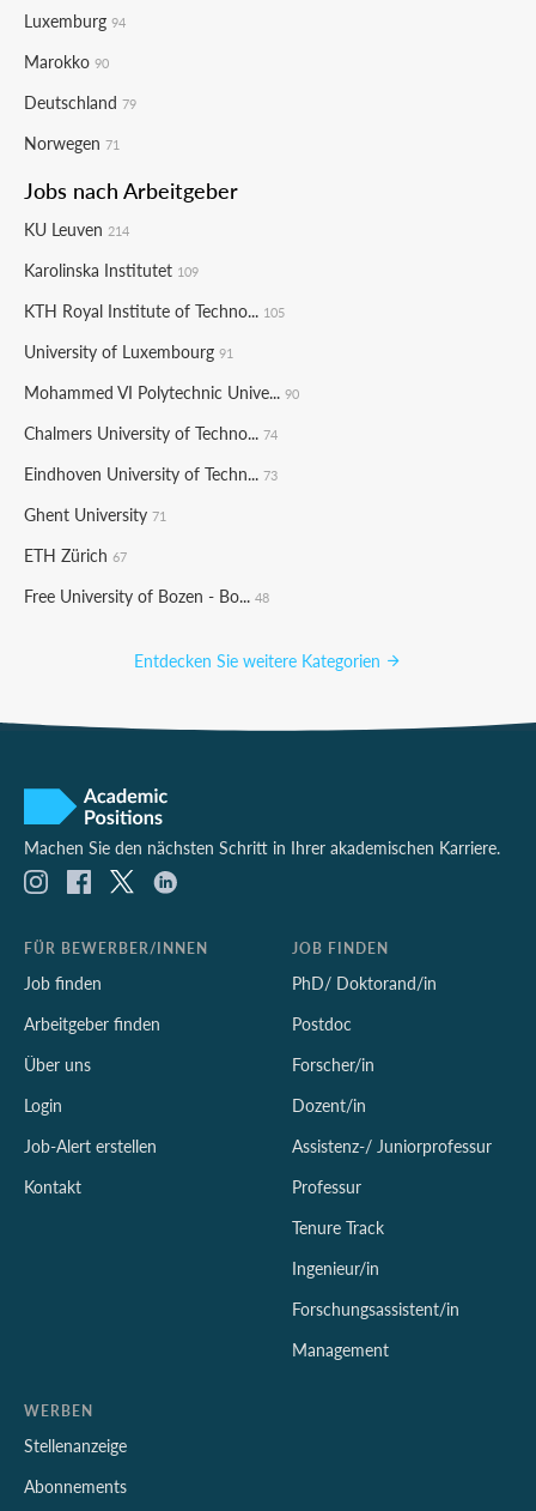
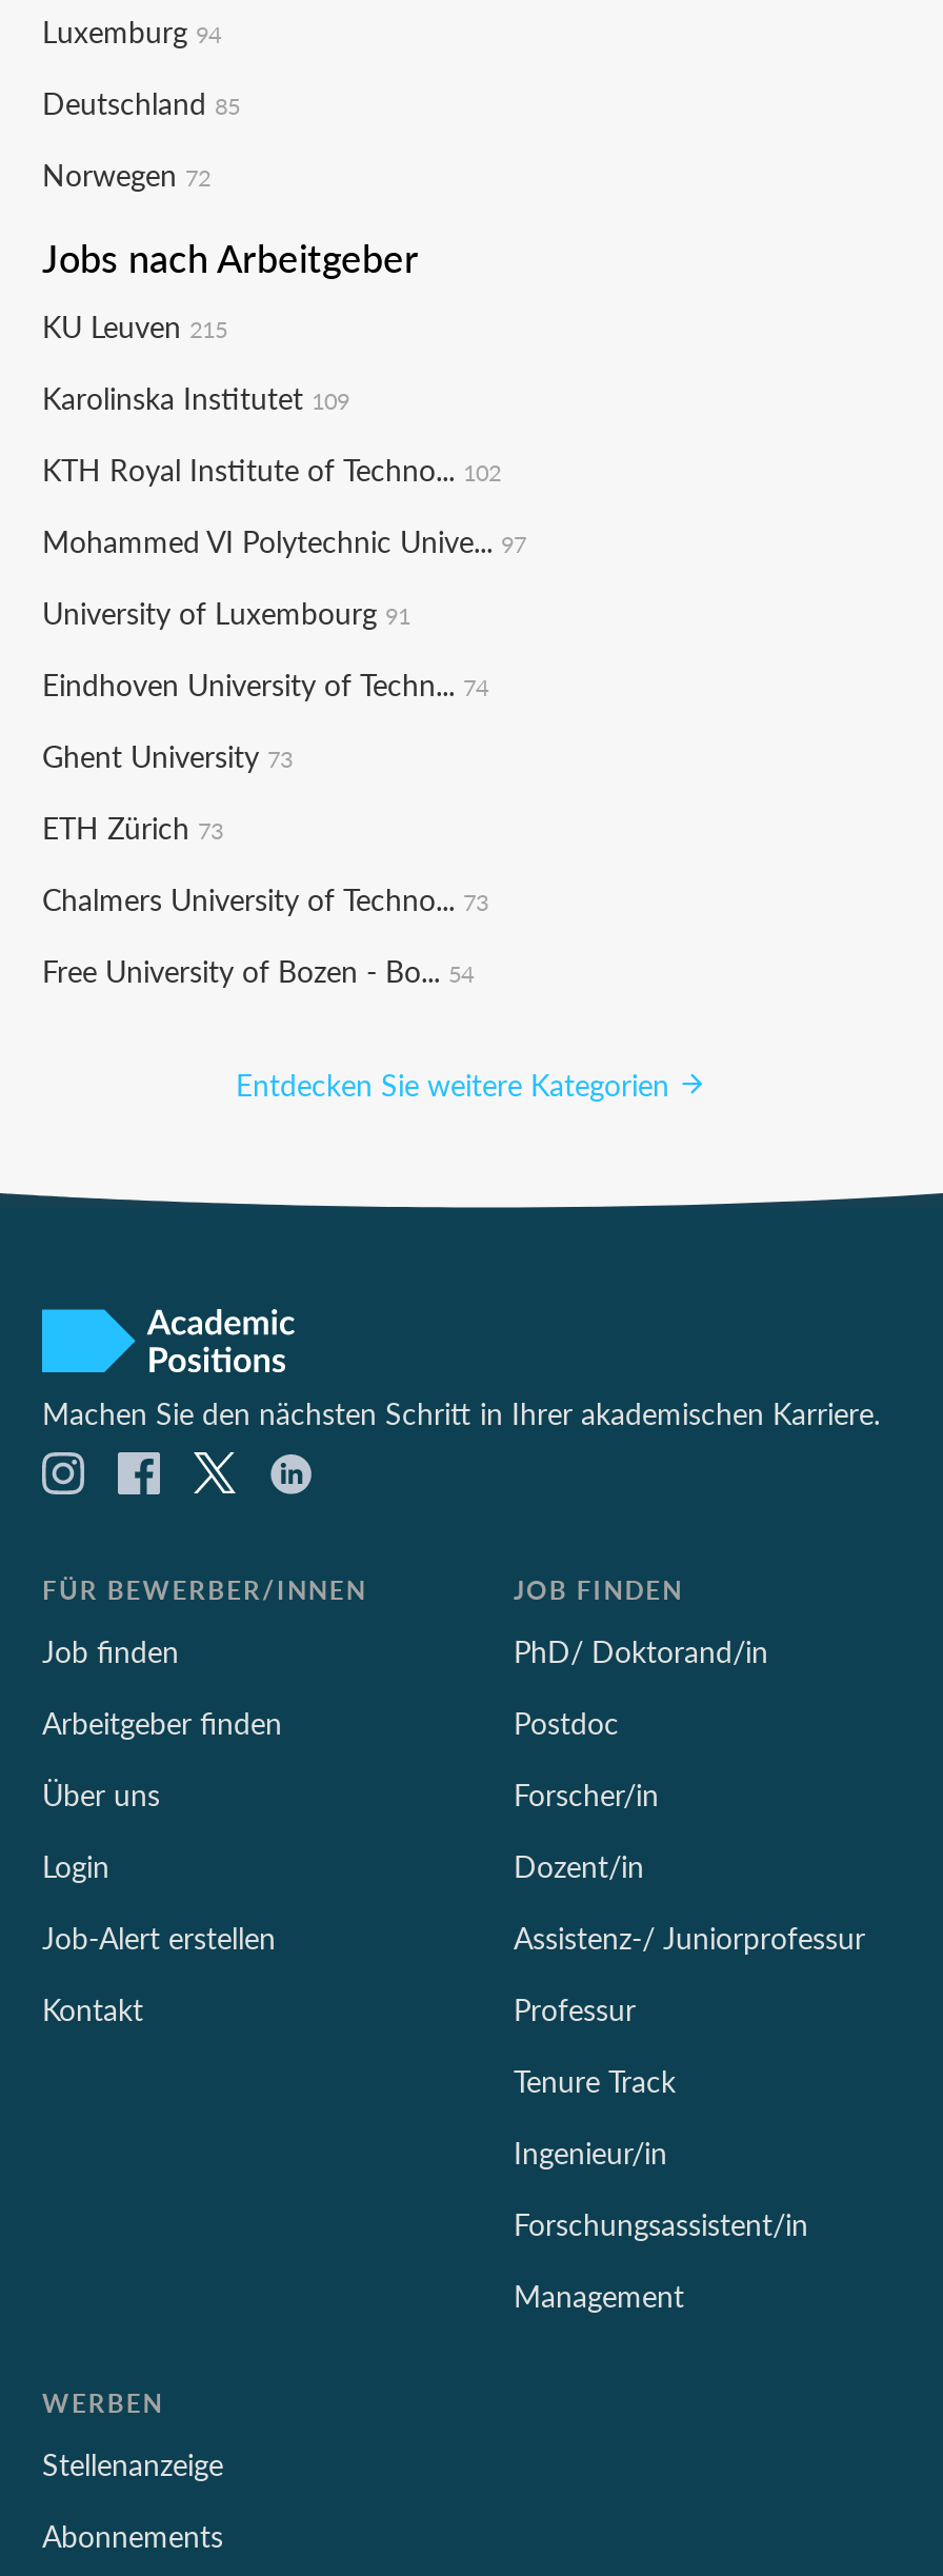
- Marokko 90
- Deutschland 79
- Norwegen 71
+ Deutschland 85
+ Norwegen 72

- KU Leuven 214
+ KU Leuven 215

- KTH Royal Institute of Techno... 105
+ KTH Royal Institute of Techno... 102
+ Mohammed VI Polytechnic Unive... 97

- Mohammed VI Polytechnic Unive... 90
- Chalmers University of Techno... 74
- Eindhoven University of Techn... 73
- Ghent University 71
- ETH Zürich 67
- Free University of Bozen - Bo... 48
+ Eindhoven University of Techn... 74
+ Ghent University 73
+ ETH Zürich 73
+ Chalmers University of Techno... 73
+ Free University of Bozen - Bo... 54
